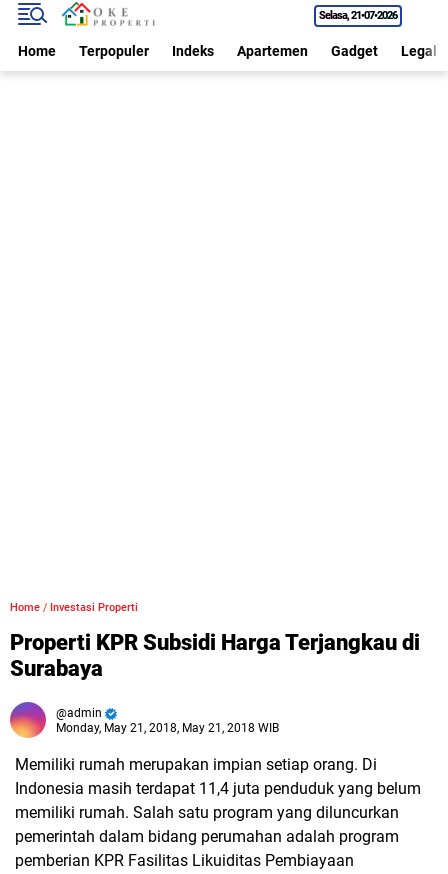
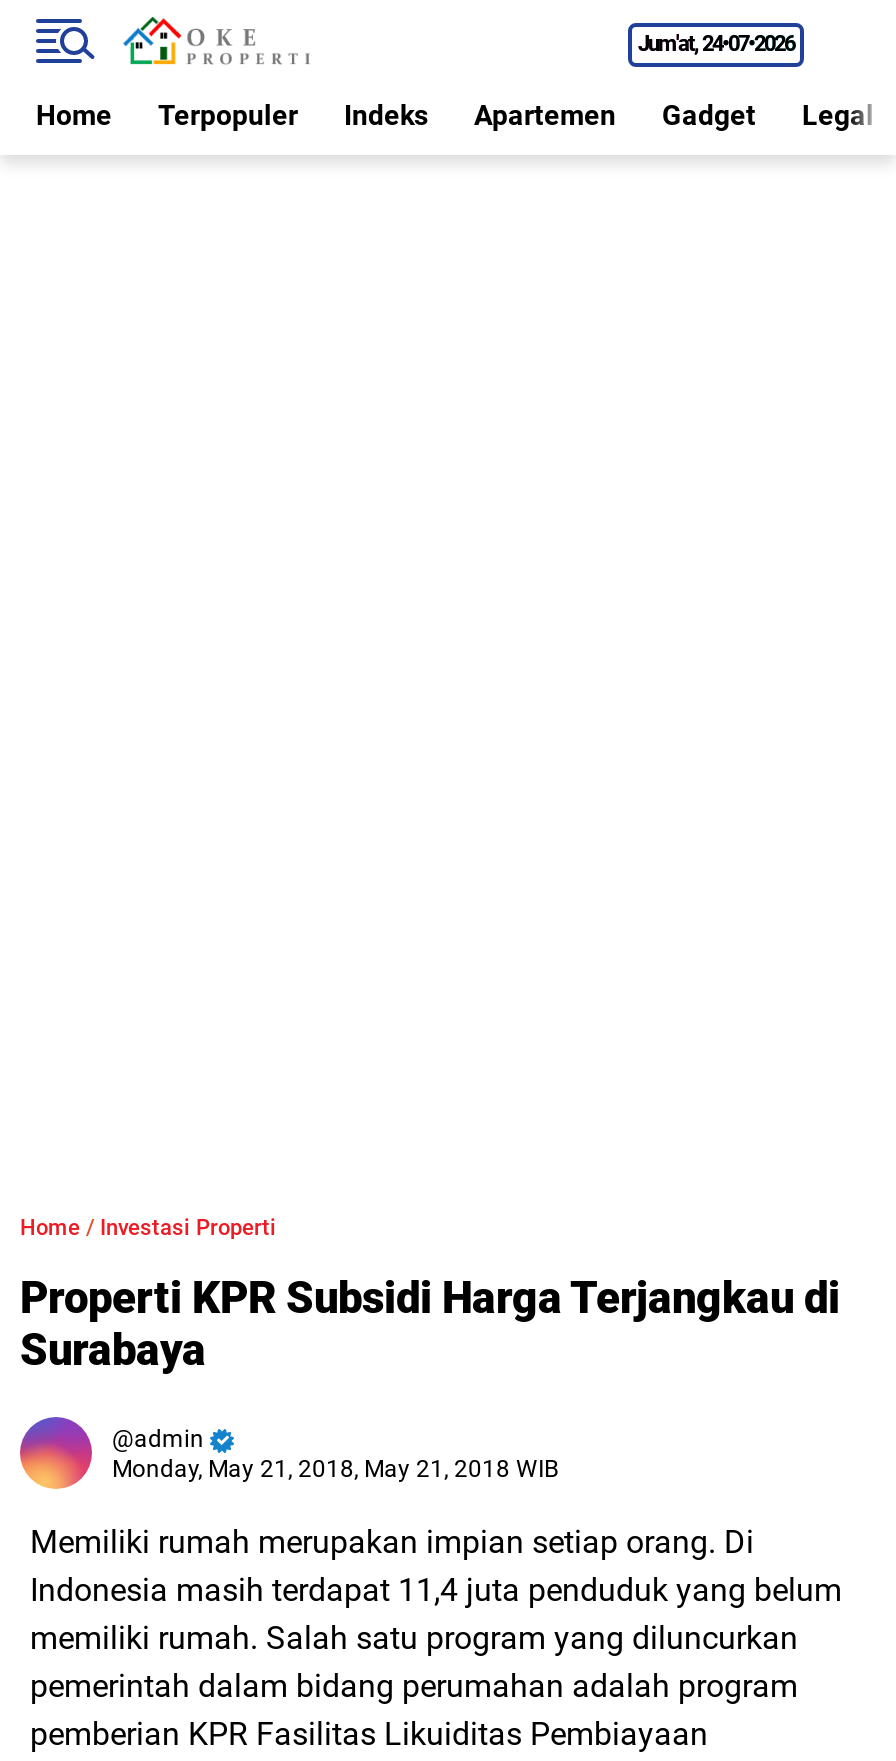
- Selasa 21•07•2026
+ Jum'at 24•07•2026
